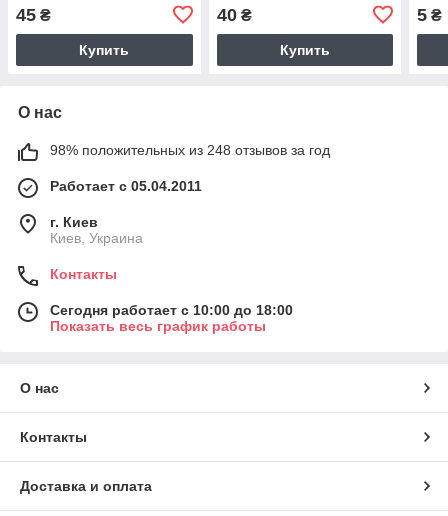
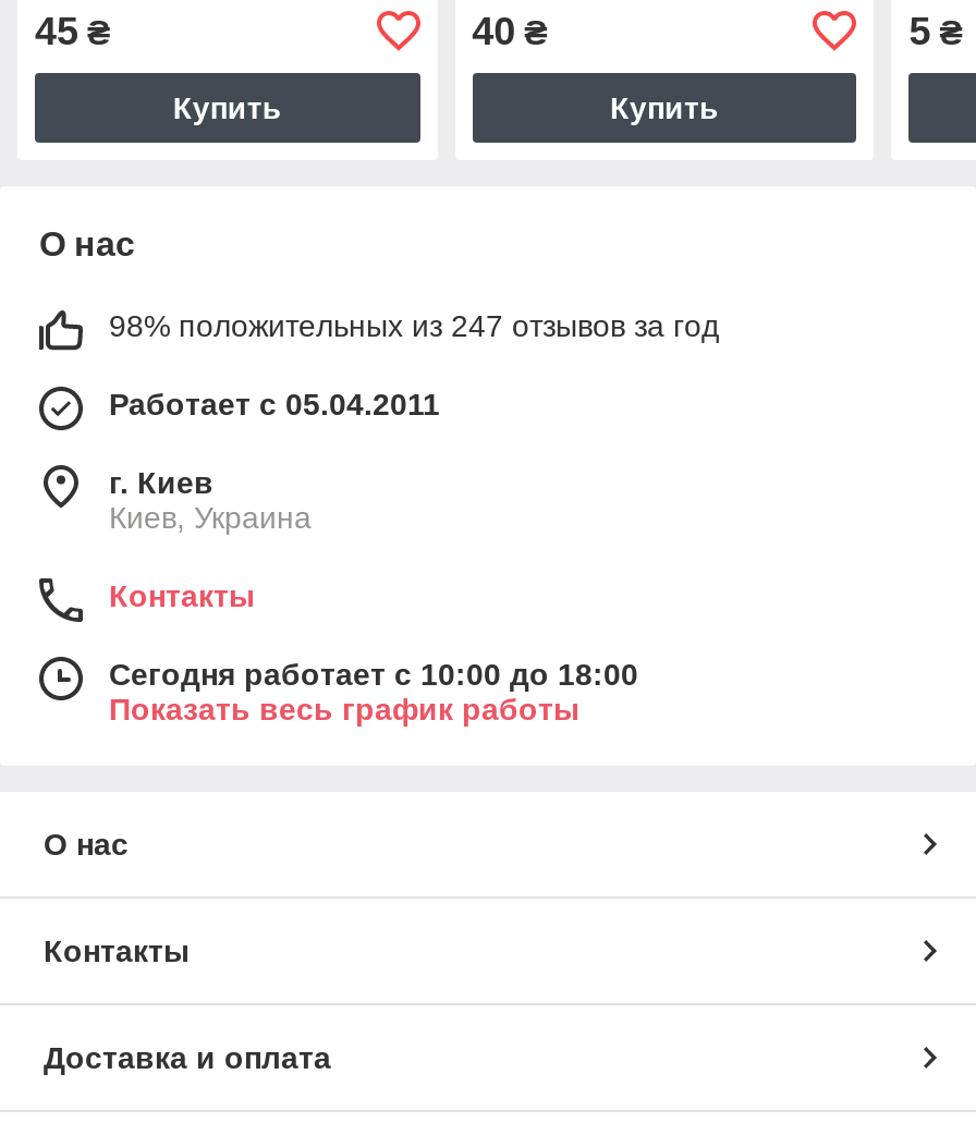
- 98% положительных из 248 отзывов за год
+ 98% положительных из 247 отзывов за год
